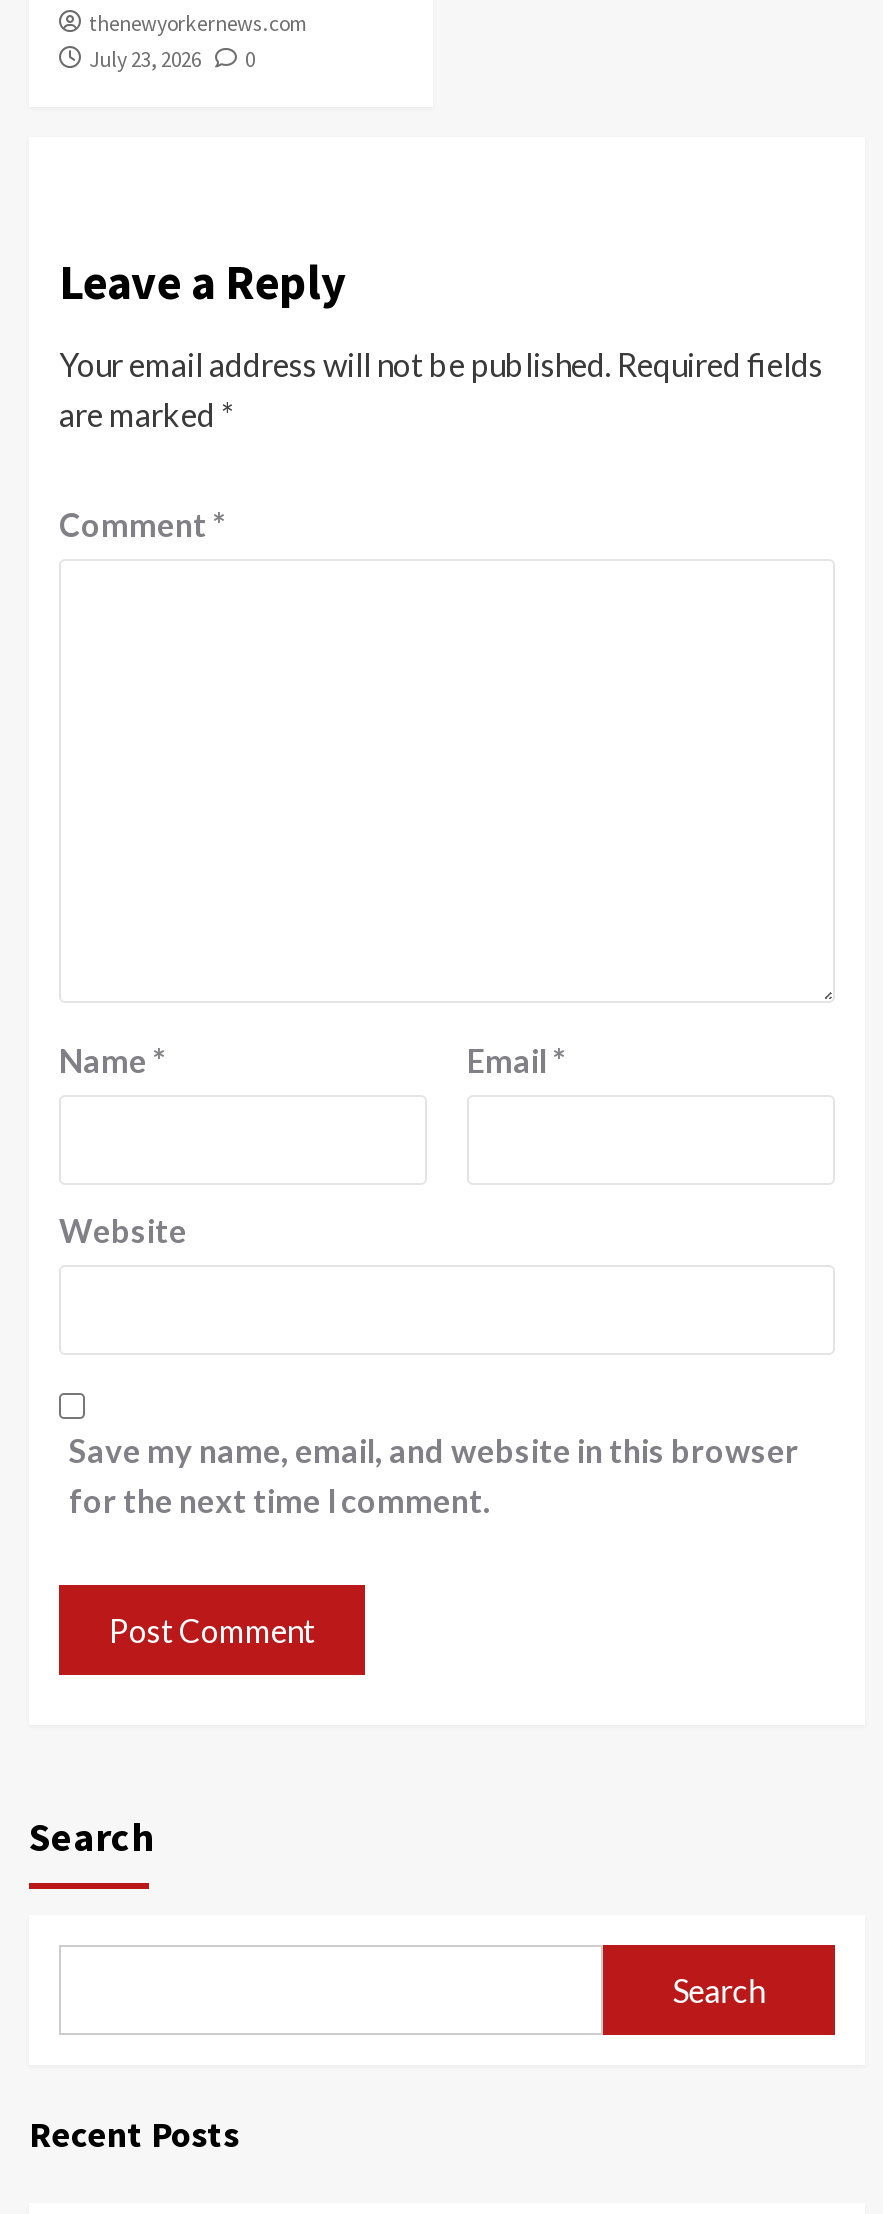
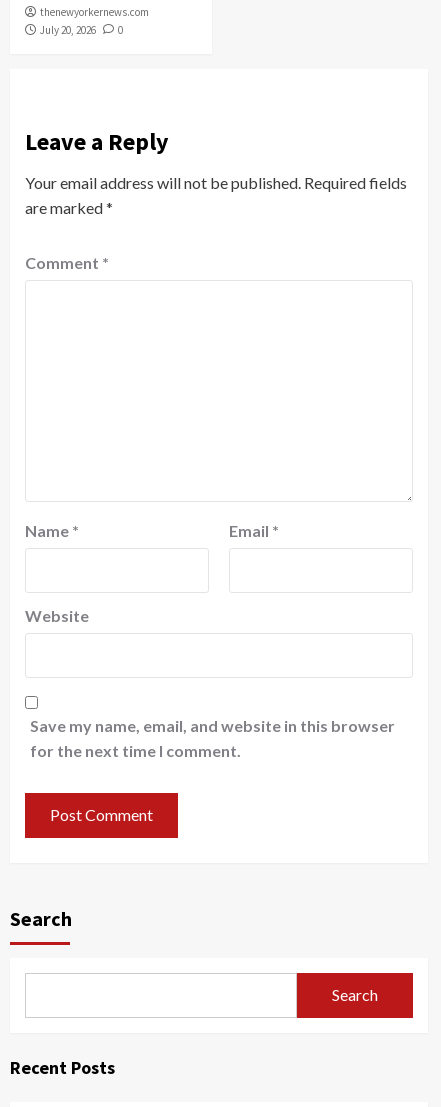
- July 23, 2026 0
+ July 20, 2026 0
